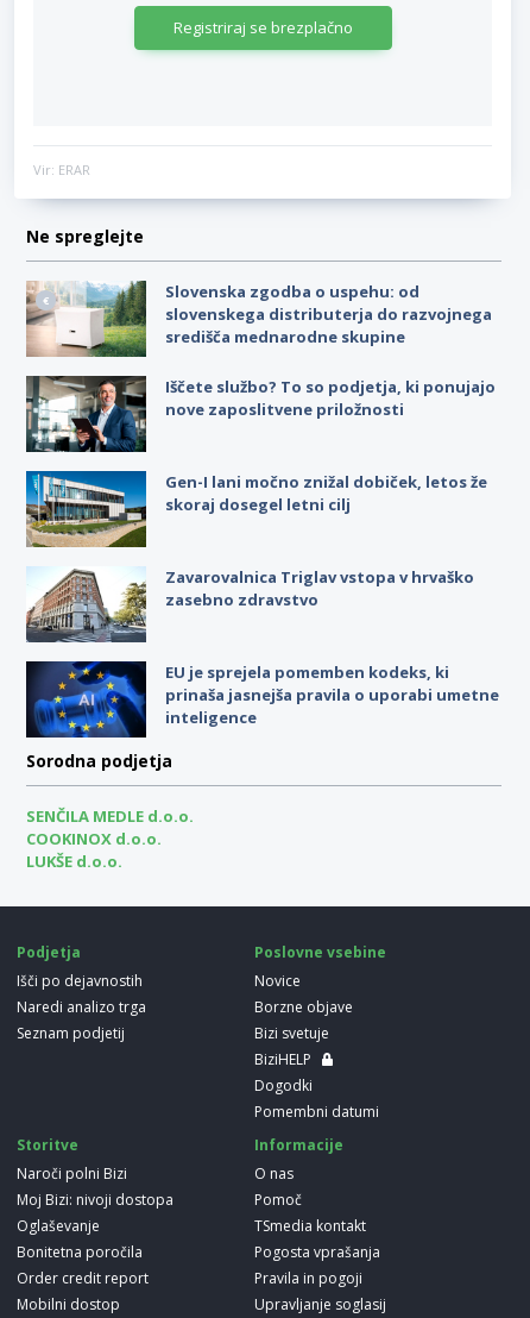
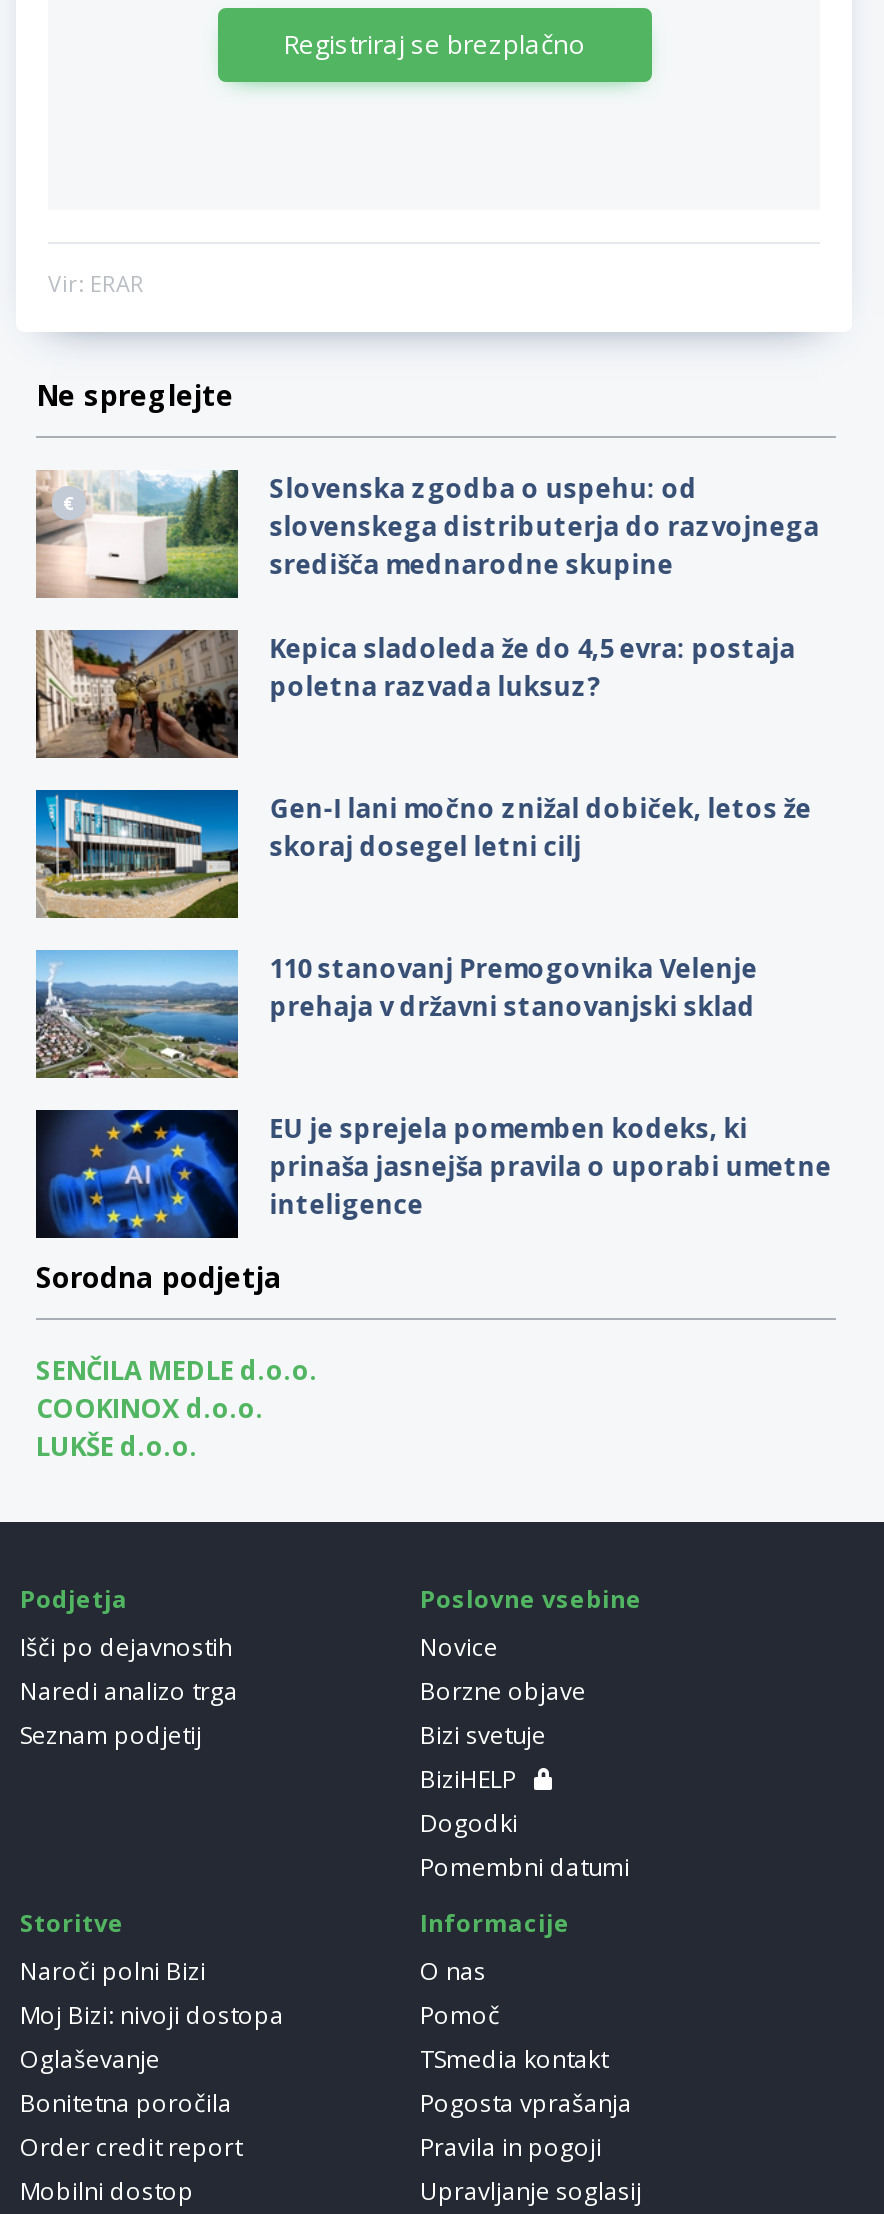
- [image]
- Iščete službo? To so podjetja, ki ponujajo
- nove zaposlitvene priložnosti
+ [image]
+ Kepica sladoleda že do 4,5 evra: postaja
+ poletna razvada luksuz?

- [image]
- Zavarovalnica Triglav vstopa v hrvaško
- zasebno zdravstvo
+ [image]
+ 110 stanovanj Premogovnika Velenje
+ prehaja v državni stanovanjski sklad
